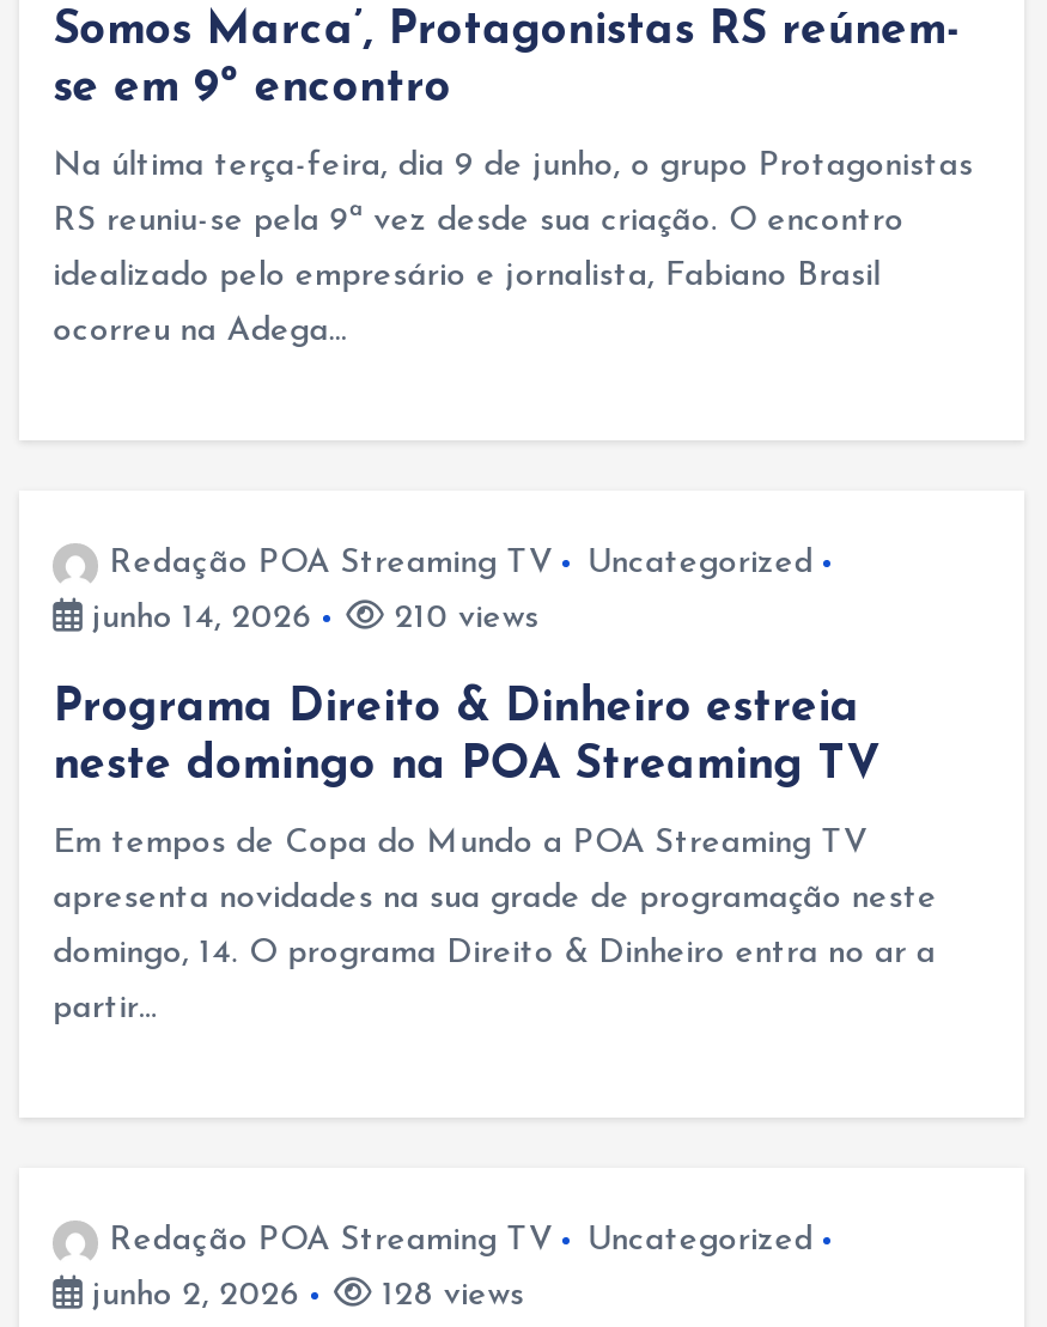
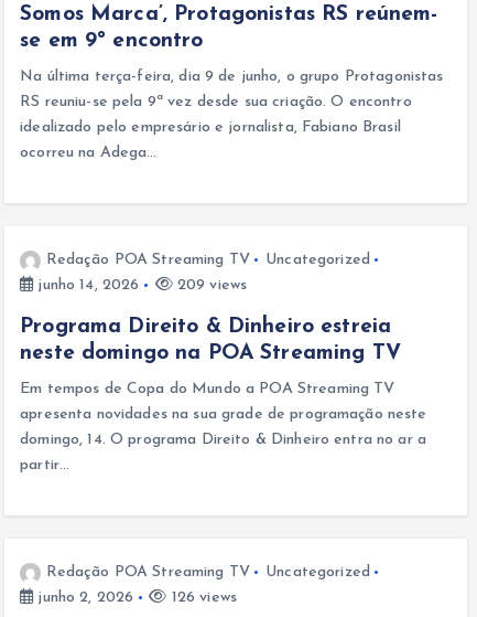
- 210 views
+ 209 views

- 128 views
+ 126 views
